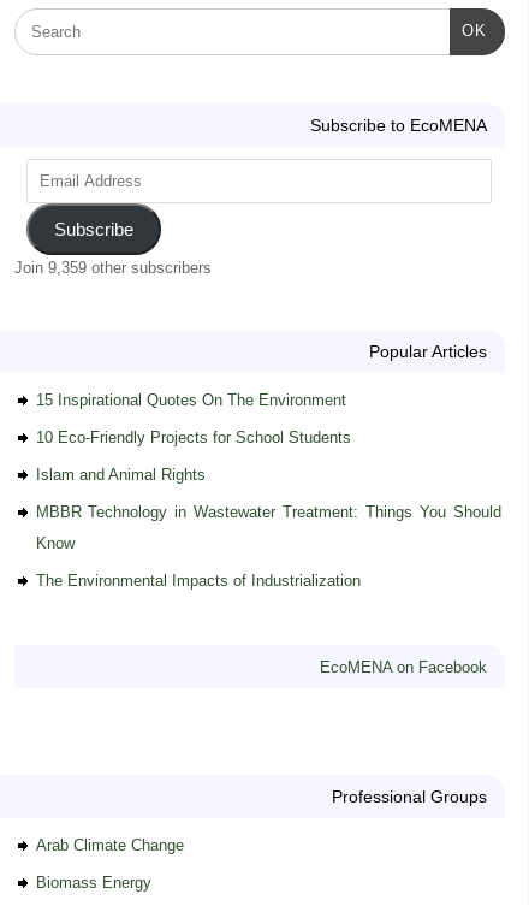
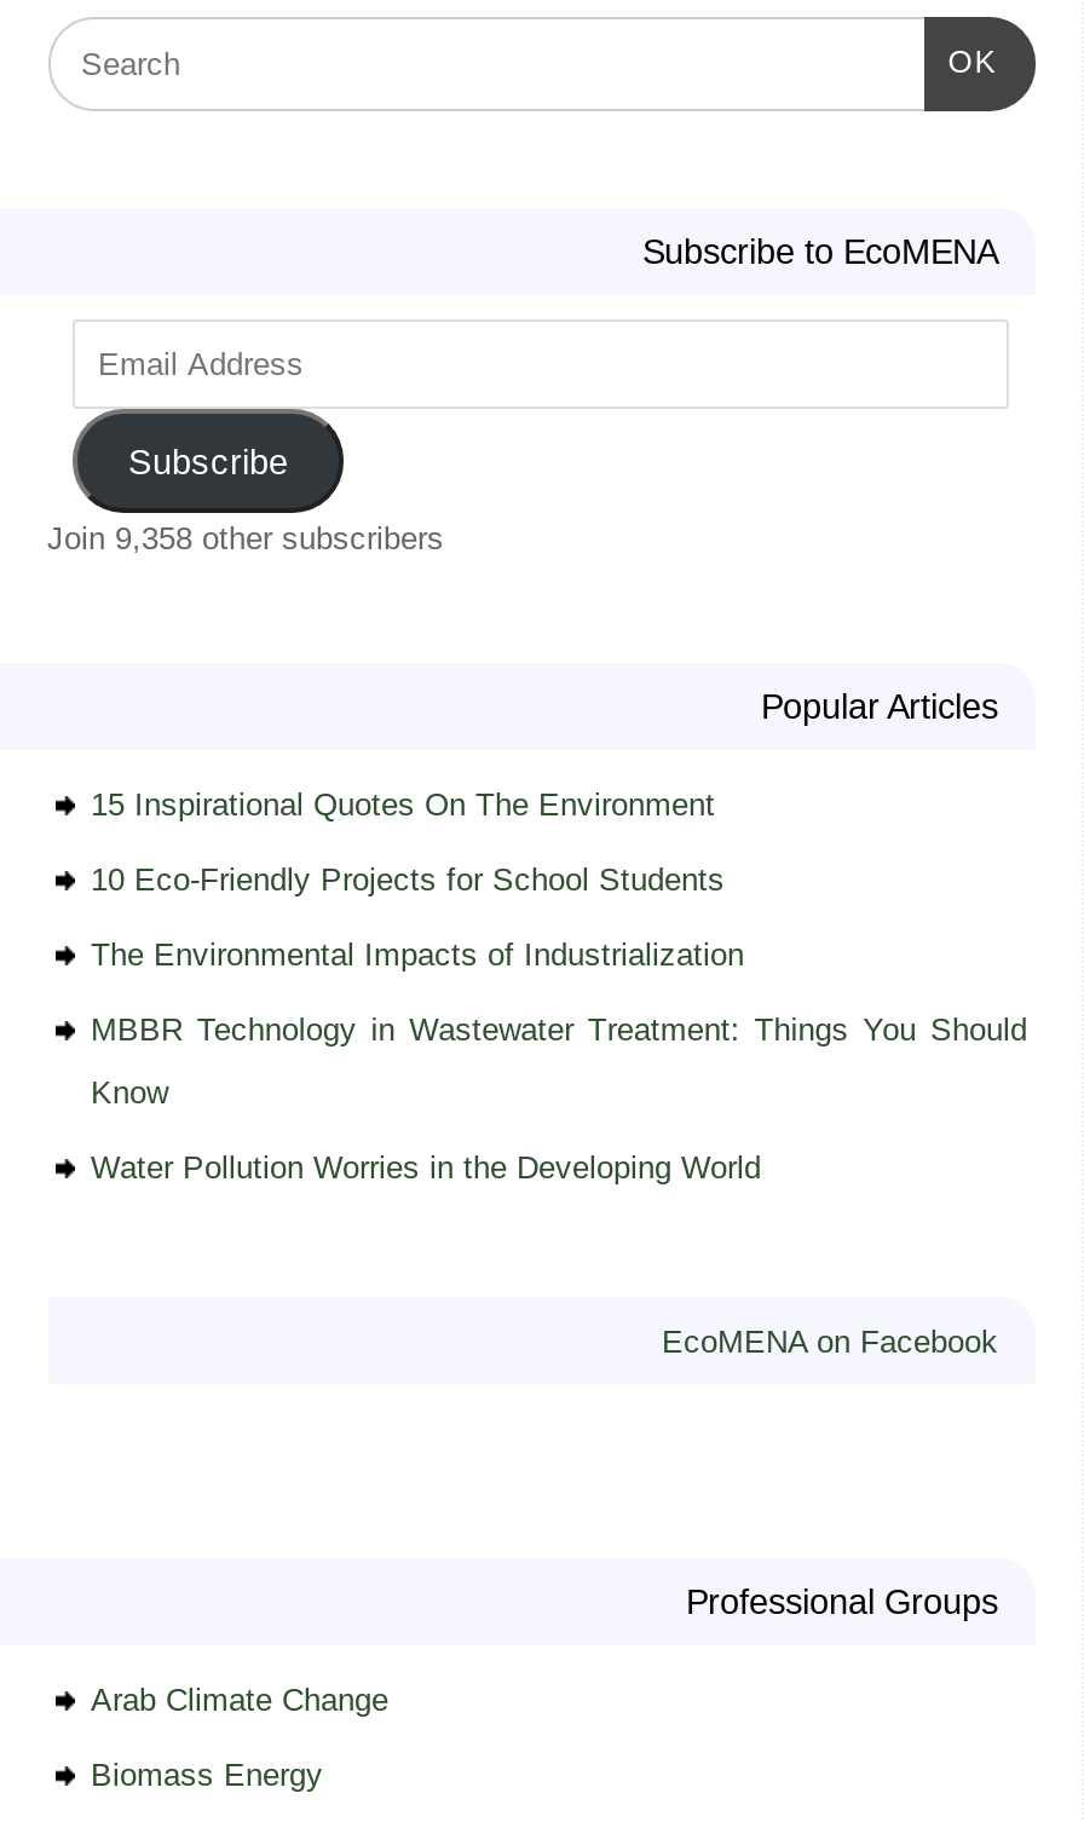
- Join 9,359 other subscribers
+ Join 9,358 other subscribers

- Islam and Animal Rights

+ Water Pollution Worries in the Developing World

moved up: The Environmental Impacts of Industrialization
